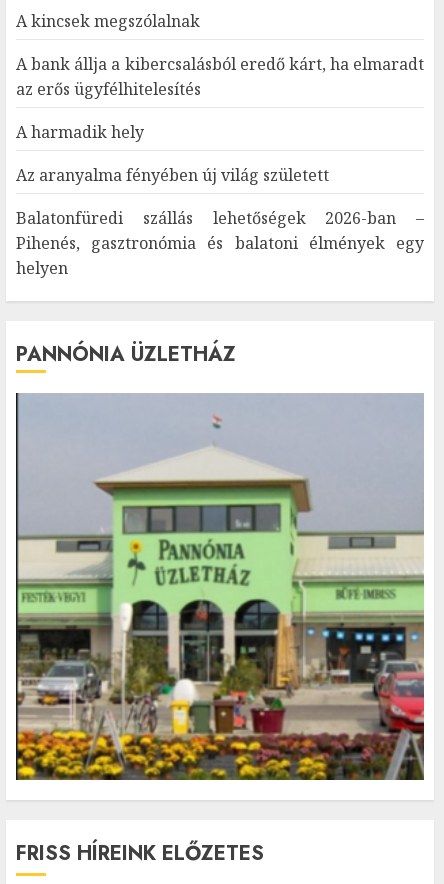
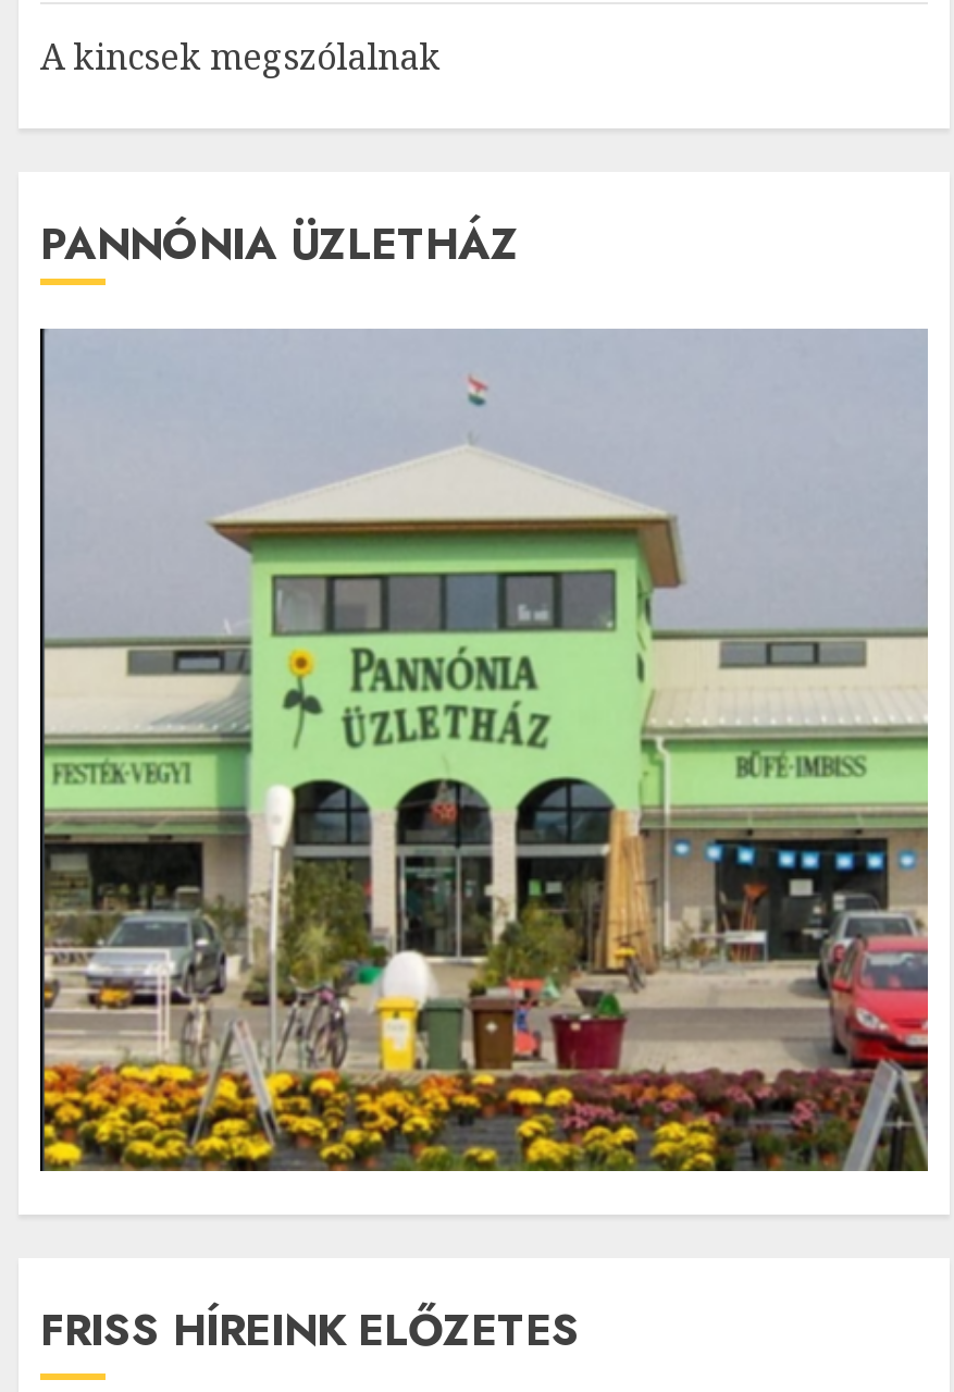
- A bank állja a kibercsalásból eredő kárt, ha elmaradt
- az erős ügyfélhitelesítés
- A harmadik hely
- Az aranyalma fényében új világ született
- Balatonfüredi szállás lehetőségek 2026-ban –
- Pihenés, gasztronómia és balatoni élmények egy
- helyen
